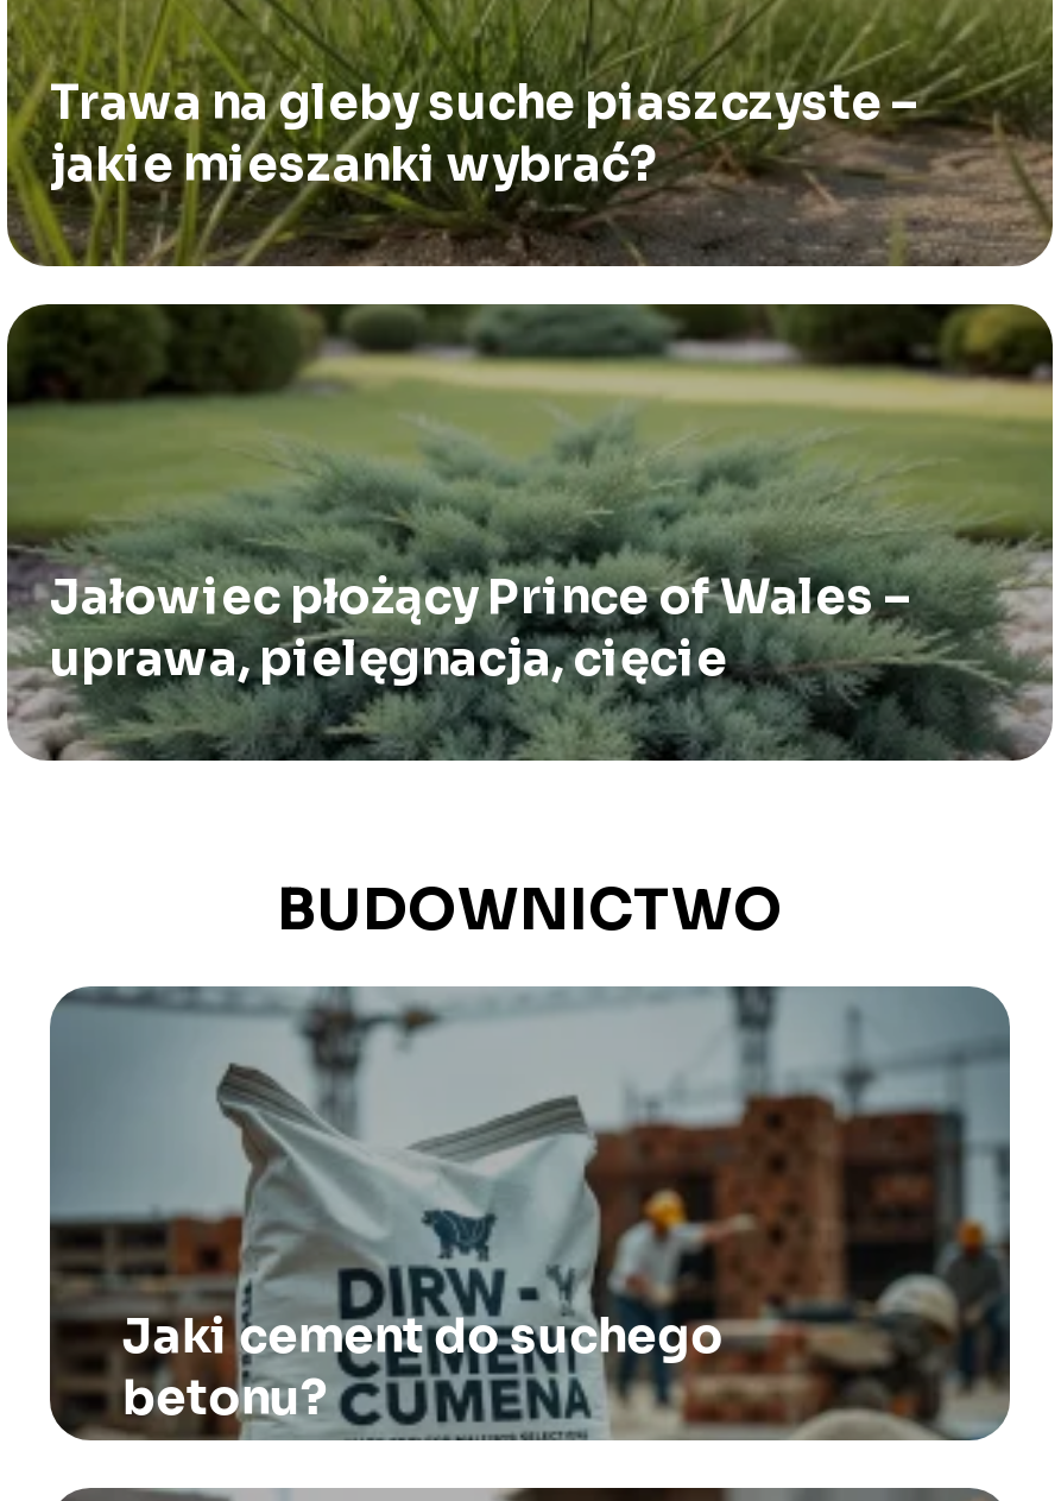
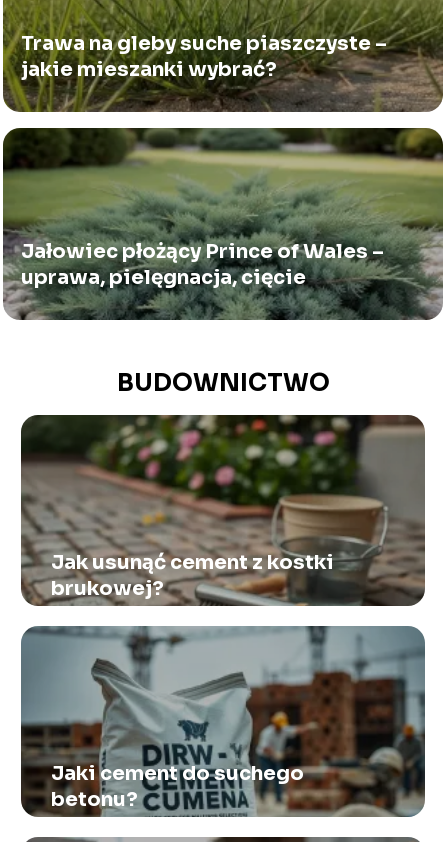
+ [image]
+ Jak usunąć cement z kostki
+ brukowej?
